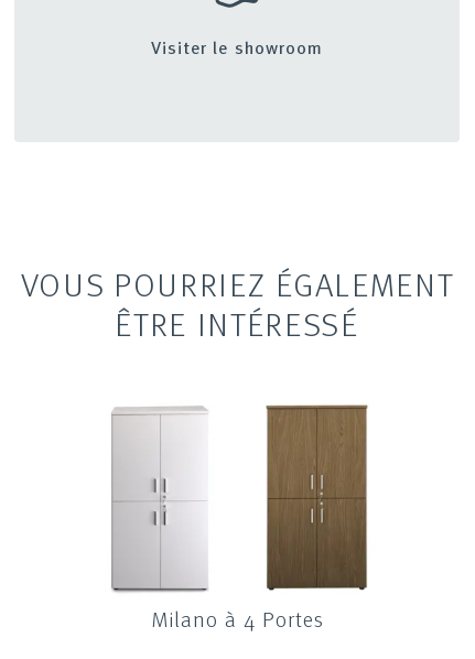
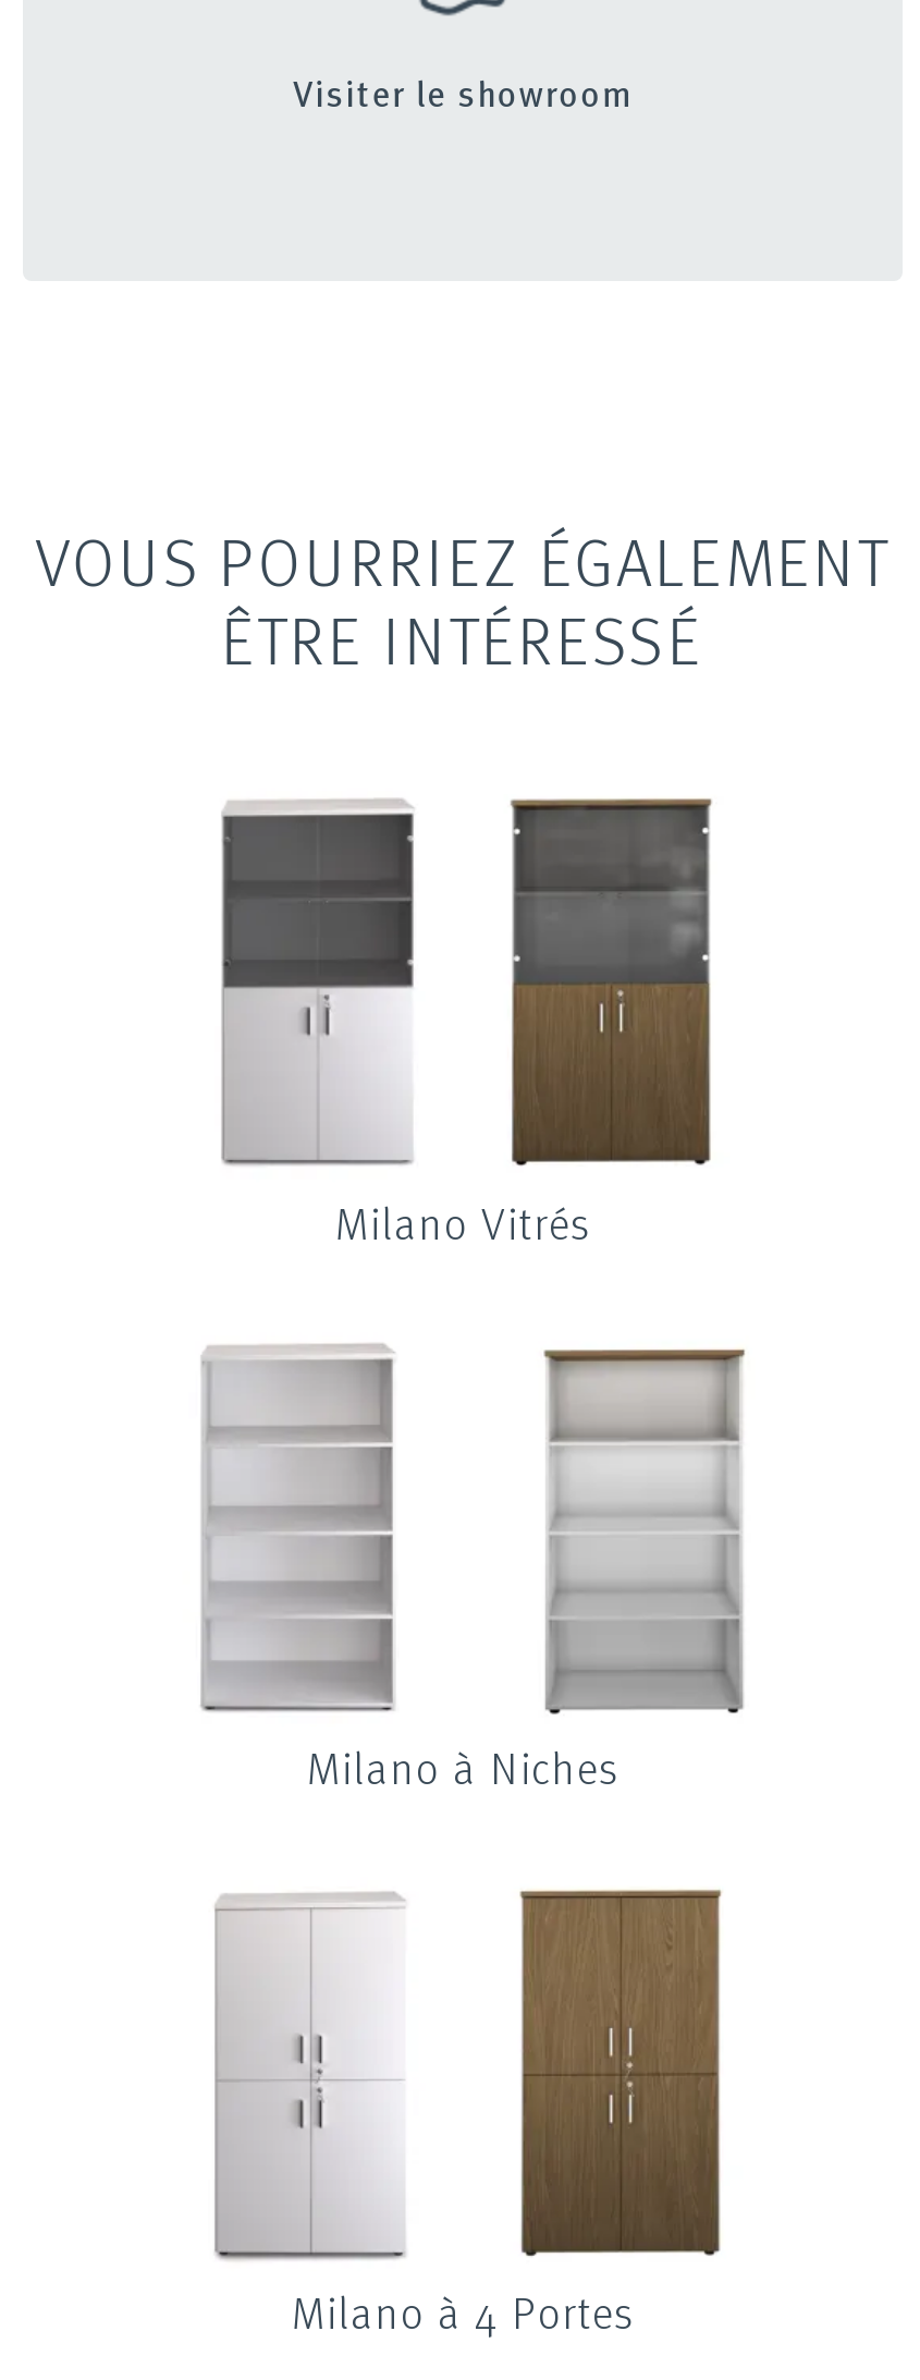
+ [image]
+ Milano à Niches

+ [image]

+ [image]
+ Milano Vitrés

+ [image]
